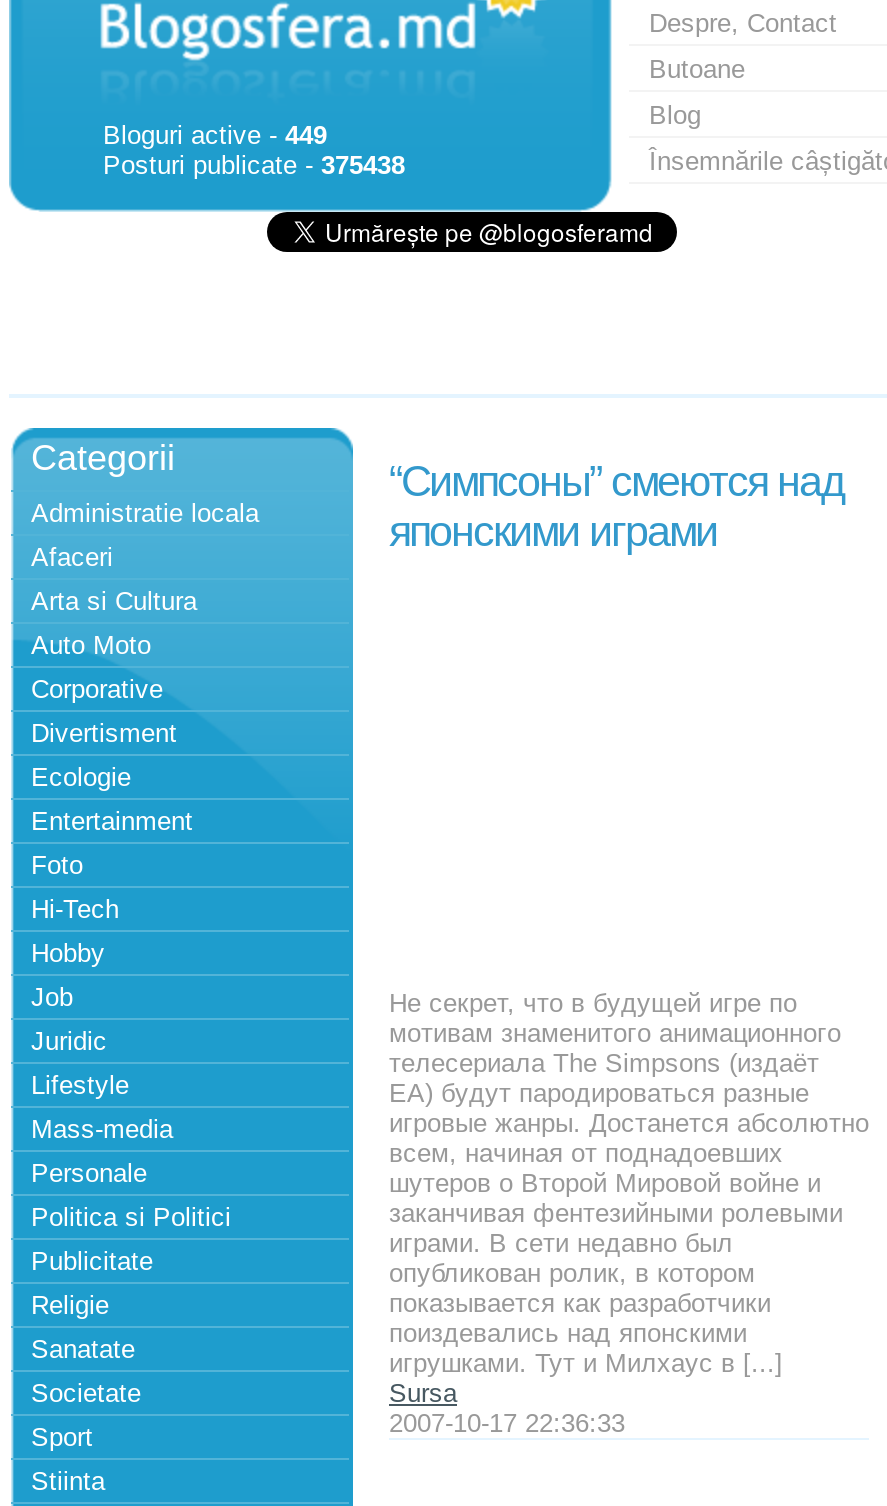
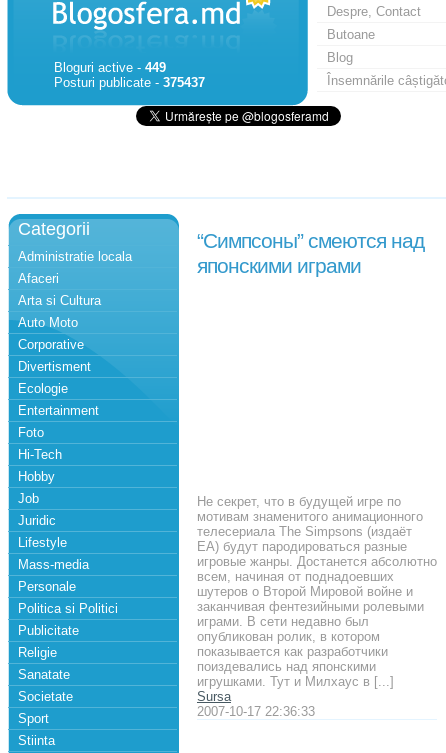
- Posturi publicate - 375438
+ Posturi publicate - 375437
